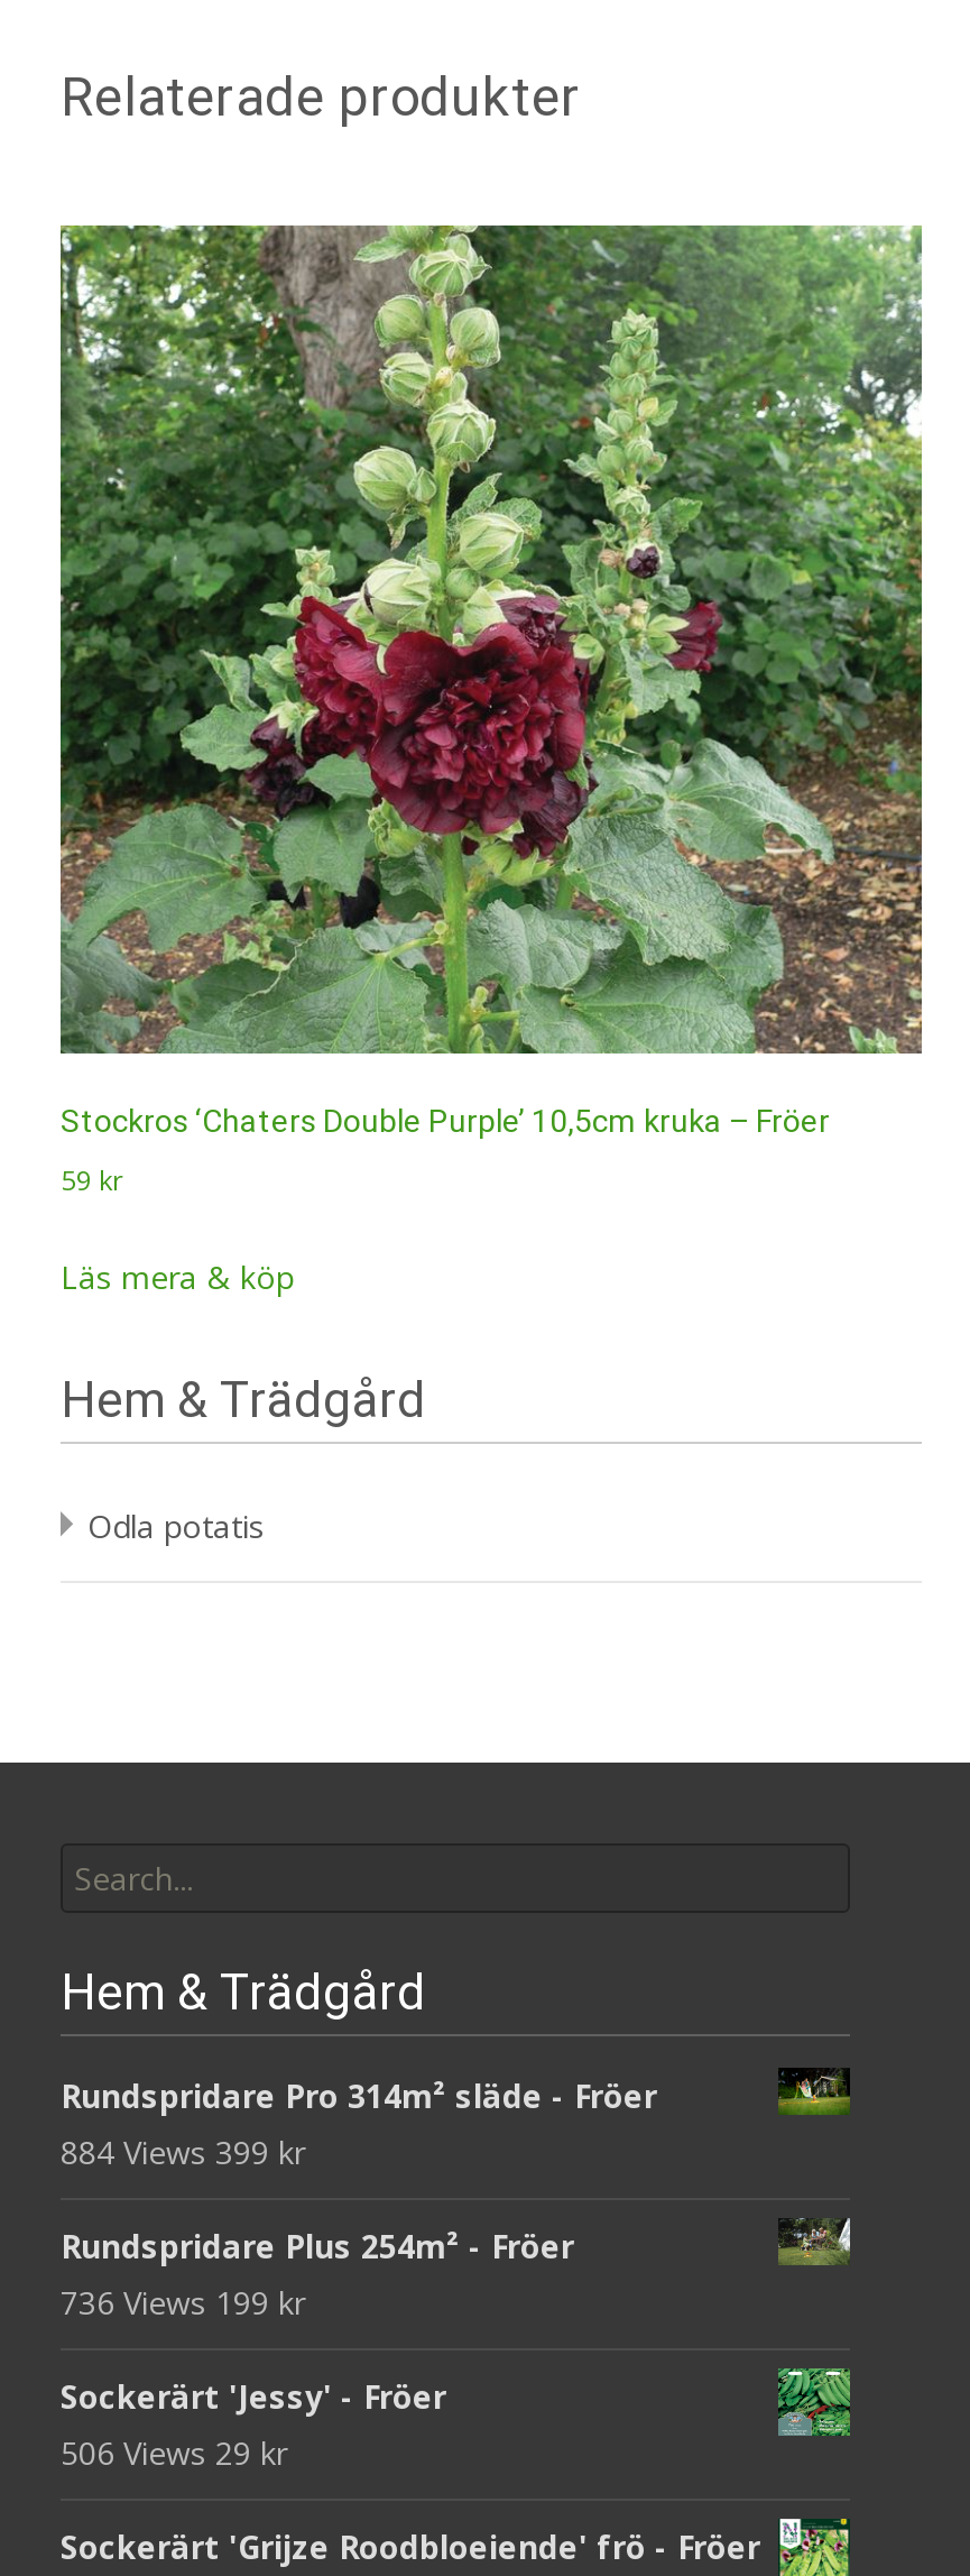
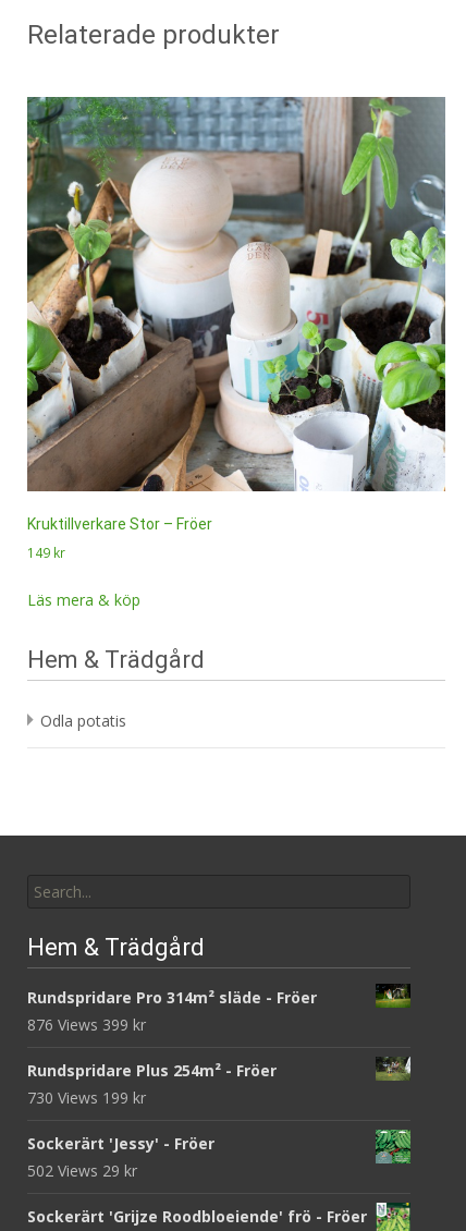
- [image]
- Stockros ‘Chaters Double Purple’ 10,5cm kruka – Fröer
+ [image]
+ Kruktillverkare Stor – Fröer

- 59 kr
+ 149 kr

- 884 Views 399 kr
+ 876 Views 399 kr

- 736 Views 199 kr
+ 730 Views 199 kr

- 506 Views 29 kr
+ 502 Views 29 kr
